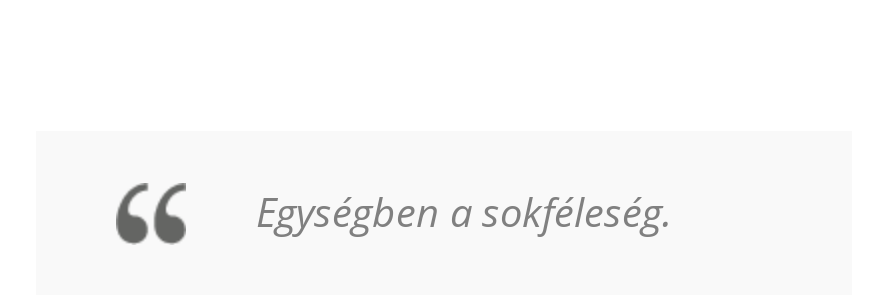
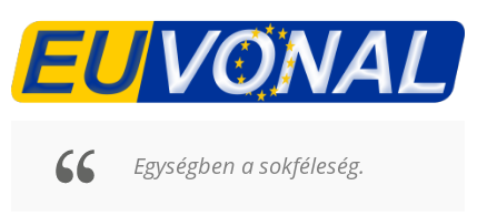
+ [image]
